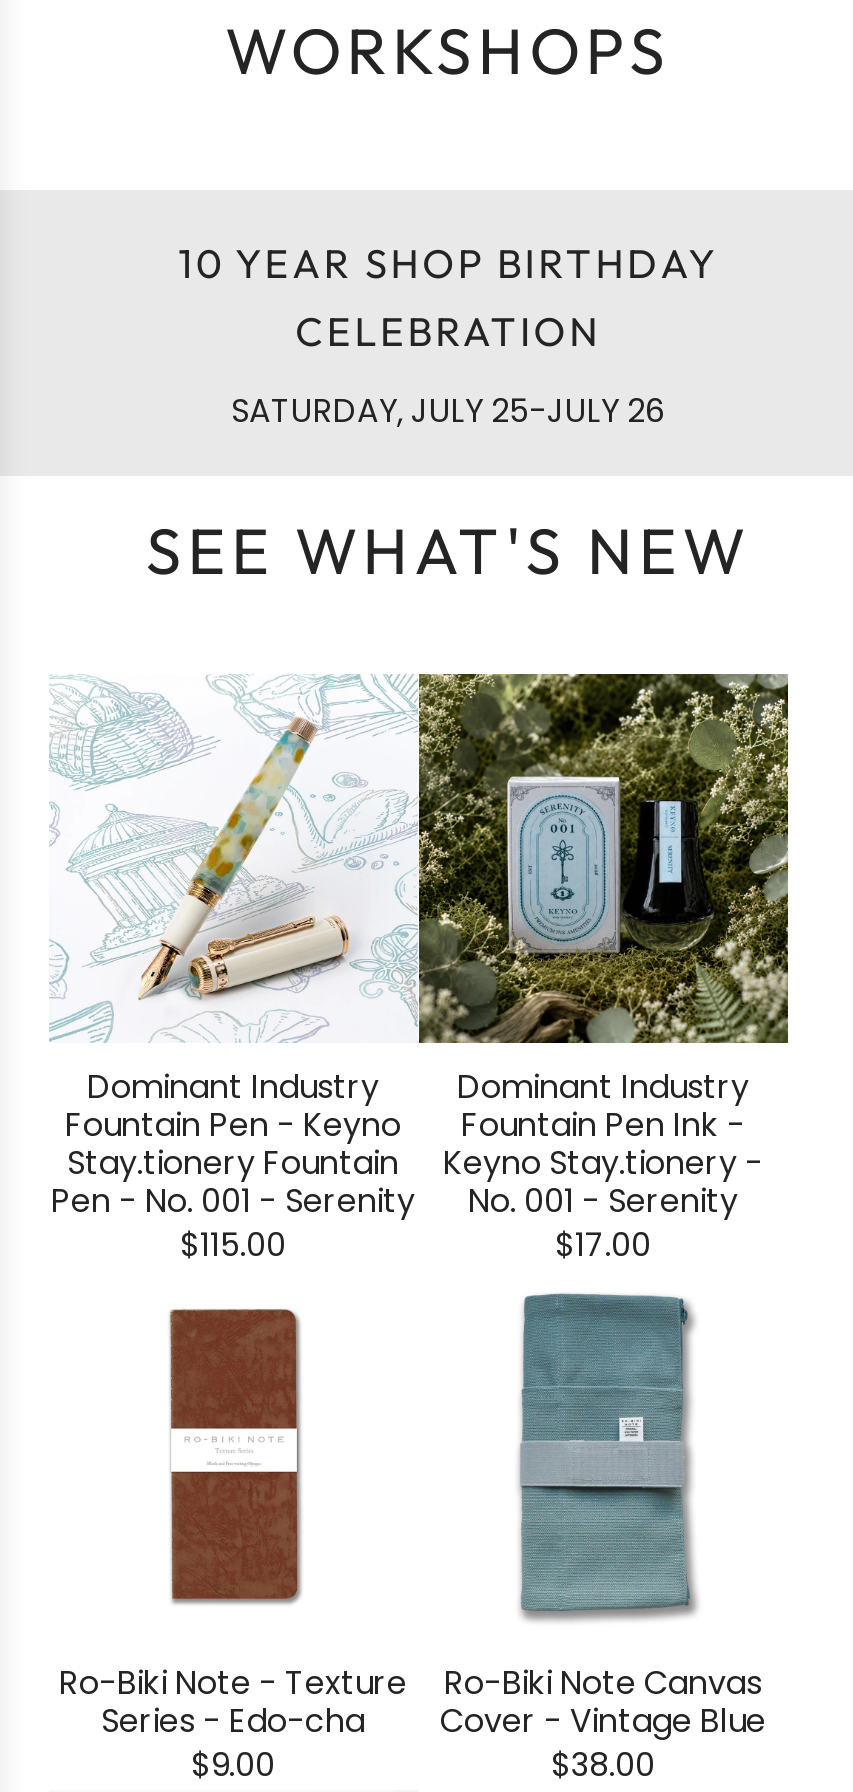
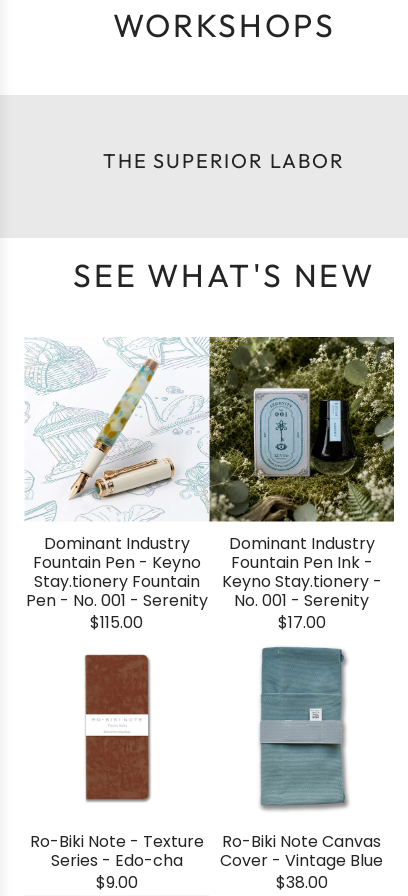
- 10 YEAR SHOP BIRTHDAY
- CELEBRATION
- SATURDAY, JULY 25-JULY 26
+ THE SUPERIOR LABOR
